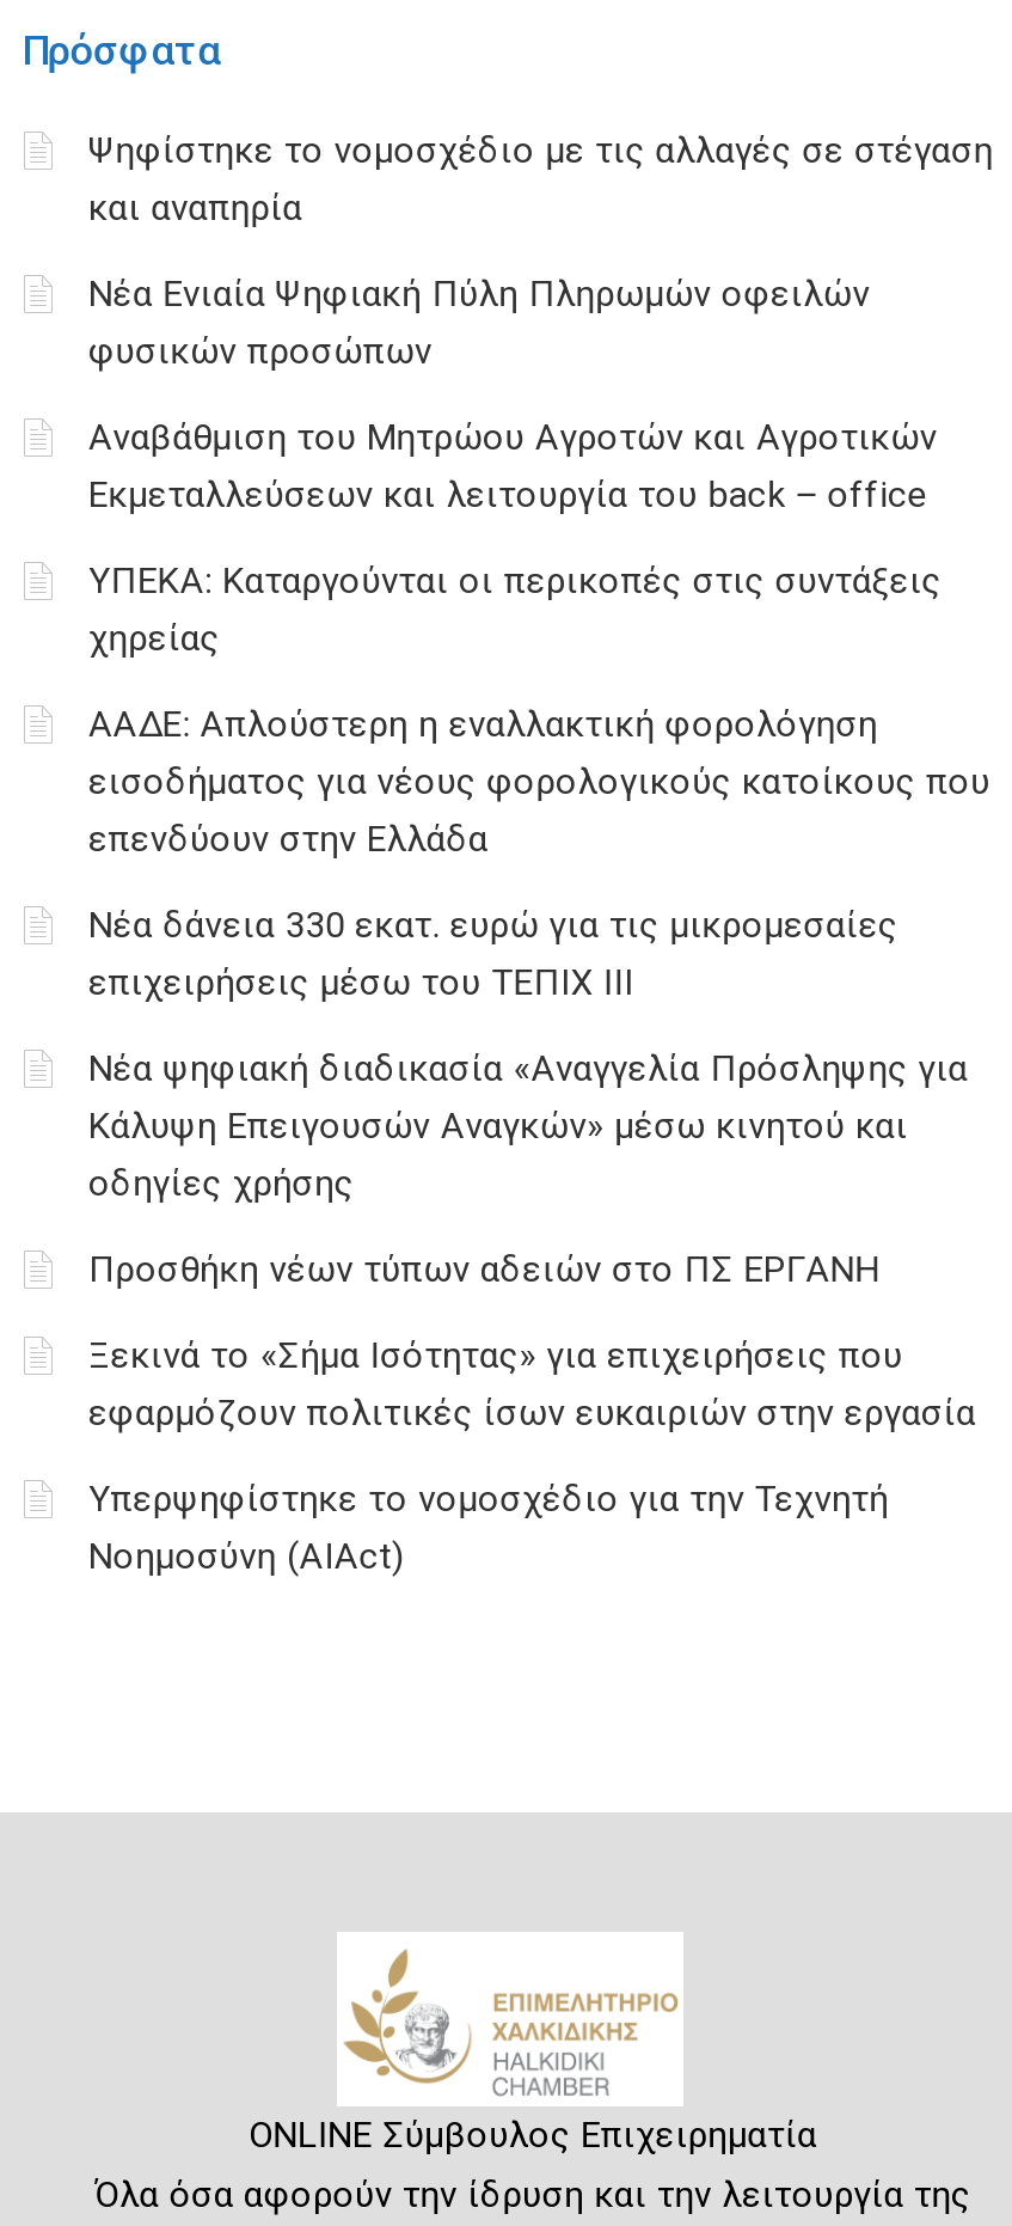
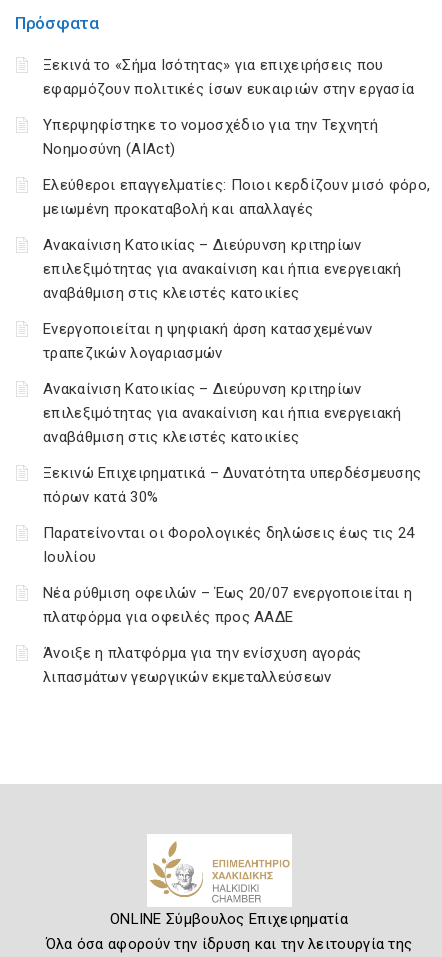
- Ψηφίστηκε το νομοσχέδιο με τις αλλαγές σε στέγαση
- και αναπηρία
- Νέα Ενιαία Ψηφιακή Πύλη Πληρωμών οφειλών
- φυσικών προσώπων
- Αναβάθμιση του Μητρώου Αγροτών και Αγροτικών
- Εκμεταλλεύσεων και λειτουργία του back – office
- ΥΠΕΚΑ: Καταργούνται οι περικοπές στις συντάξεις
- χηρείας
- ΑΑΔΕ: Απλούστερη η εναλλακτική φορολόγηση
- εισοδήματος για νέους φορολογικούς κατοίκους που
- επενδύουν στην Ελλάδα
- Νέα δάνεια 330 εκατ. ευρώ για τις μικρομεσαίες
- επιχειρήσεις μέσω του ΤΕΠΙΧ ΙΙΙ
- Νέα ψηφιακή διαδικασία «Αναγγελία Πρόσληψης για
- Κάλυψη Επειγουσών Αναγκών» μέσω κινητού και
- οδηγίες χρήσης
- Προσθήκη νέων τύπων αδειών στο ΠΣ ΕΡΓΑΝΗ

moved up: Ξεκινά το «Σήμα Ισότητας» για επιχειρήσεις που | εφαρμόζουν πολιτικές ίσων ευκαιριών στην εργασία | Υπερψηφίστηκε το νομοσχέδιο για την Τεχνητή | Νοημοσύνη (AIAct)

+ Ελεύθεροι επαγγελματίες: Ποιοι κερδίζουν μισό φόρο,
+ μειωμένη προκαταβολή και απαλλαγές
+ Ανακαίνιση Κατοικίας – Διεύρυνση κριτηρίων
+ επιλεξιμότητας για ανακαίνιση και ήπια ενεργειακή
+ αναβάθμιση στις κλειστές κατοικίες
+ Ενεργοποιείται η ψηφιακή άρση κατασχεμένων
+ τραπεζικών λογαριασμών
+ Ανακαίνιση Κατοικίας – Διεύρυνση κριτηρίων
+ επιλεξιμότητας για ανακαίνιση και ήπια ενεργειακή
+ αναβάθμιση στις κλειστές κατοικίες
+ Ξεκινώ Επιχειρηματικά – Δυνατότητα υπερδέσμευσης
+ πόρων κατά 30%
+ Παρατείνονται οι Φορολογικές δηλώσεις έως τις 24
+ Ιουλίου
+ Νέα ρύθμιση οφειλών – Έως 20/07 ενεργοποιείται η
+ πλατφόρμα για οφειλές προς ΑΑΔΕ
+ Άνοιξε η πλατφόρμα για την ενίσχυση αγοράς
+ λιπασμάτων γεωργικών εκμεταλλεύσεων
